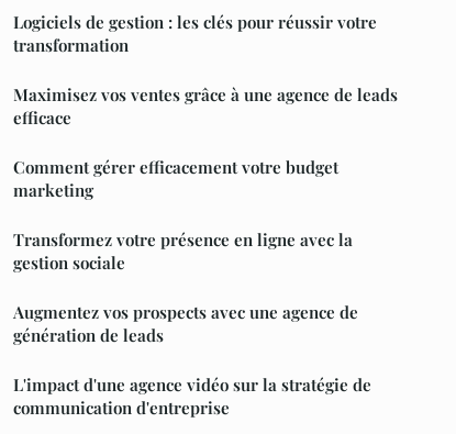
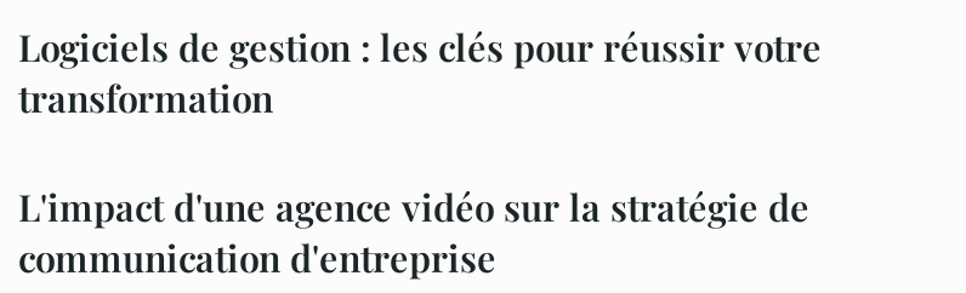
- Maximisez vos ventes grâce à une agence de leads
- efficace
- Comment gérer efficacement votre budget
- marketing
- Transformez votre présence en ligne avec la
- gestion sociale
- Augmentez vos prospects avec une agence de
- génération de leads
